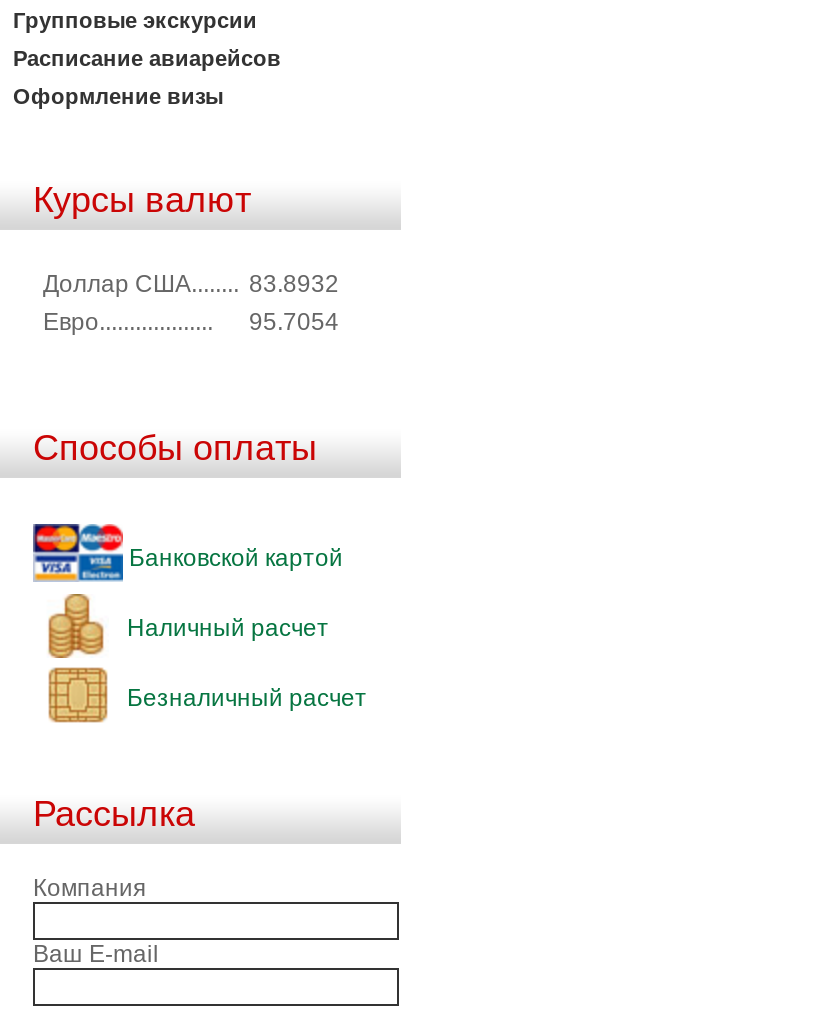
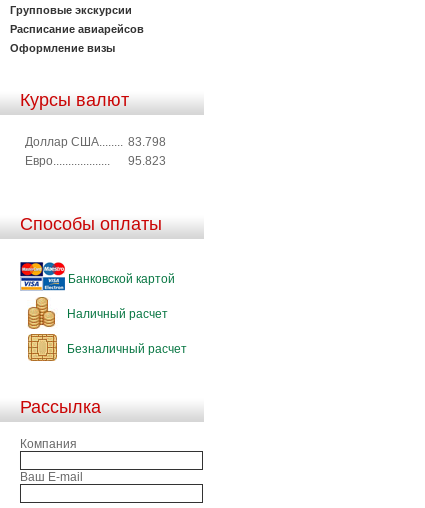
- Доллар США........ 83.8932
+ Доллар США........ 83.798

- Евро................... 95.7054
+ Евро................... 95.823
